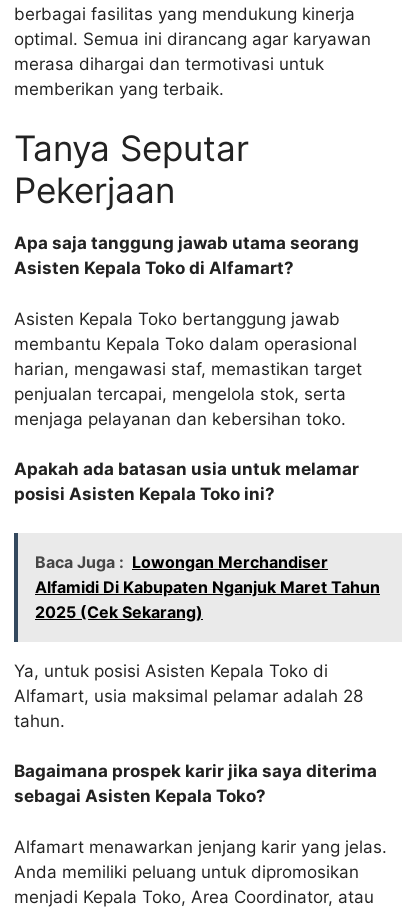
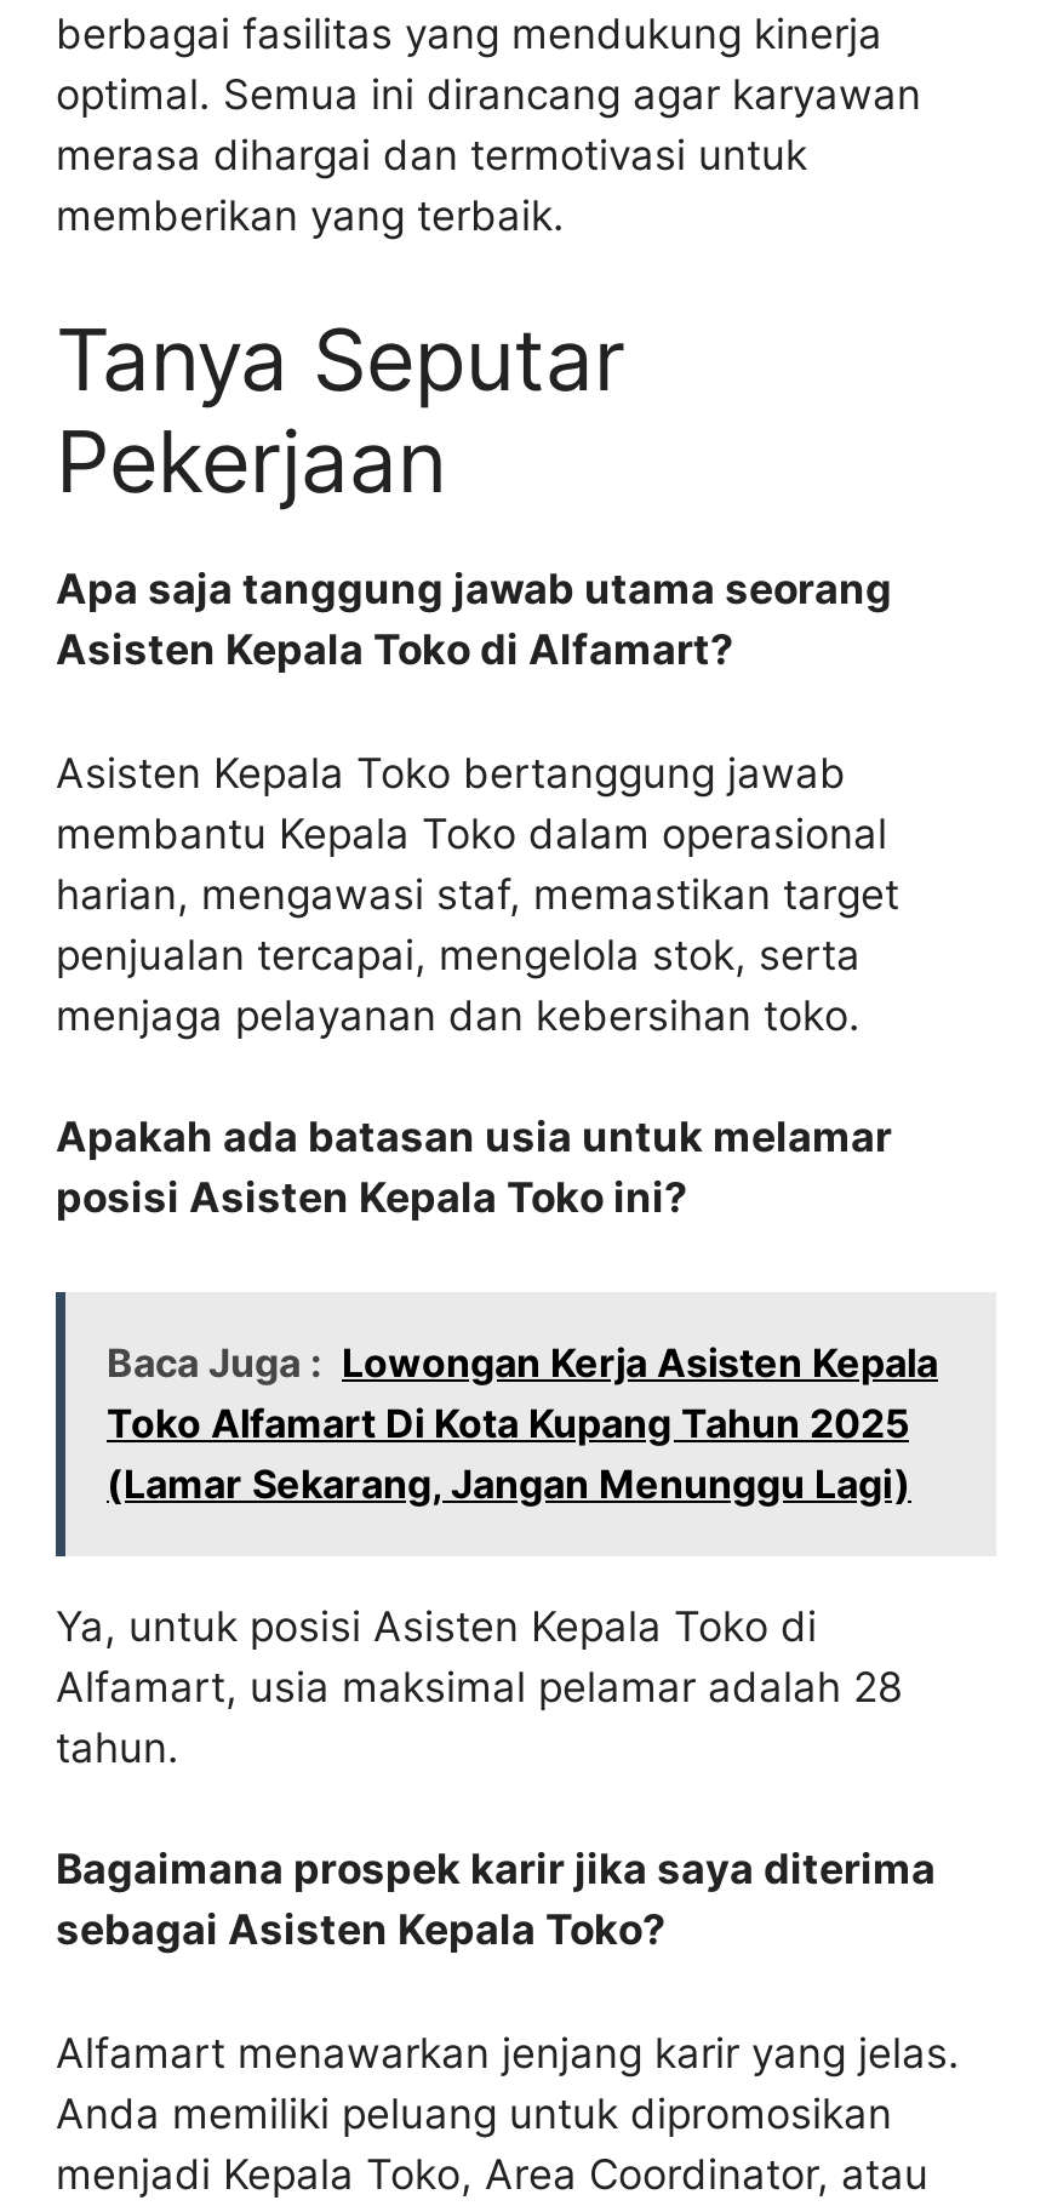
- Baca Juga : Lowongan Merchandiser
- Alfamidi Di Kabupaten Nganjuk Maret Tahun
- 2025 (Cek Sekarang)
+ Baca Juga : Lowongan Kerja Asisten Kepala
+ Toko Alfamart Di Kota Kupang Tahun 2025
+ (Lamar Sekarang, Jangan Menunggu Lagi)
